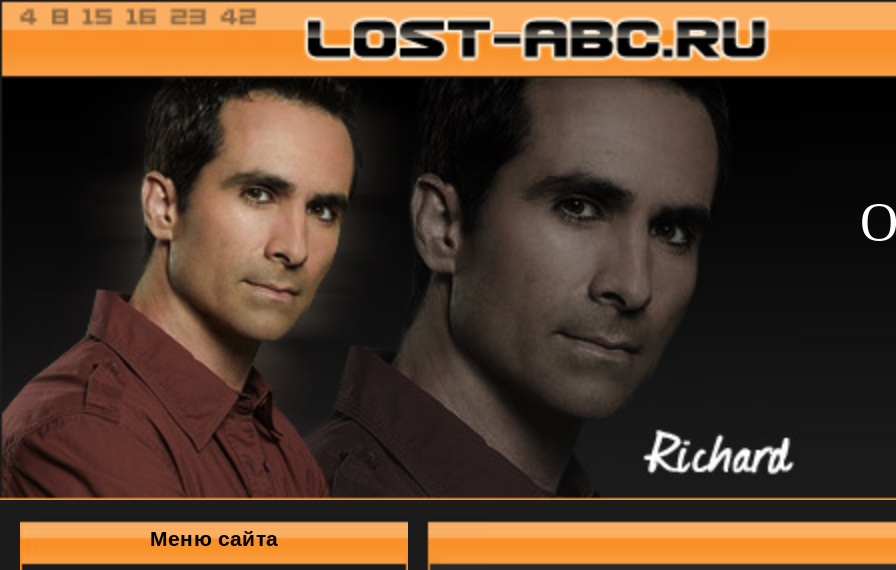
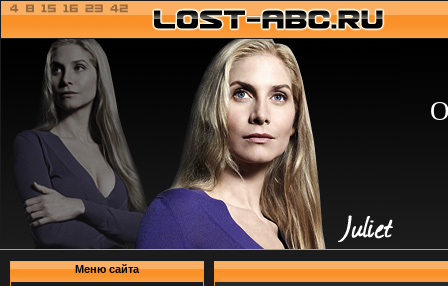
- [image]
+ [image]
